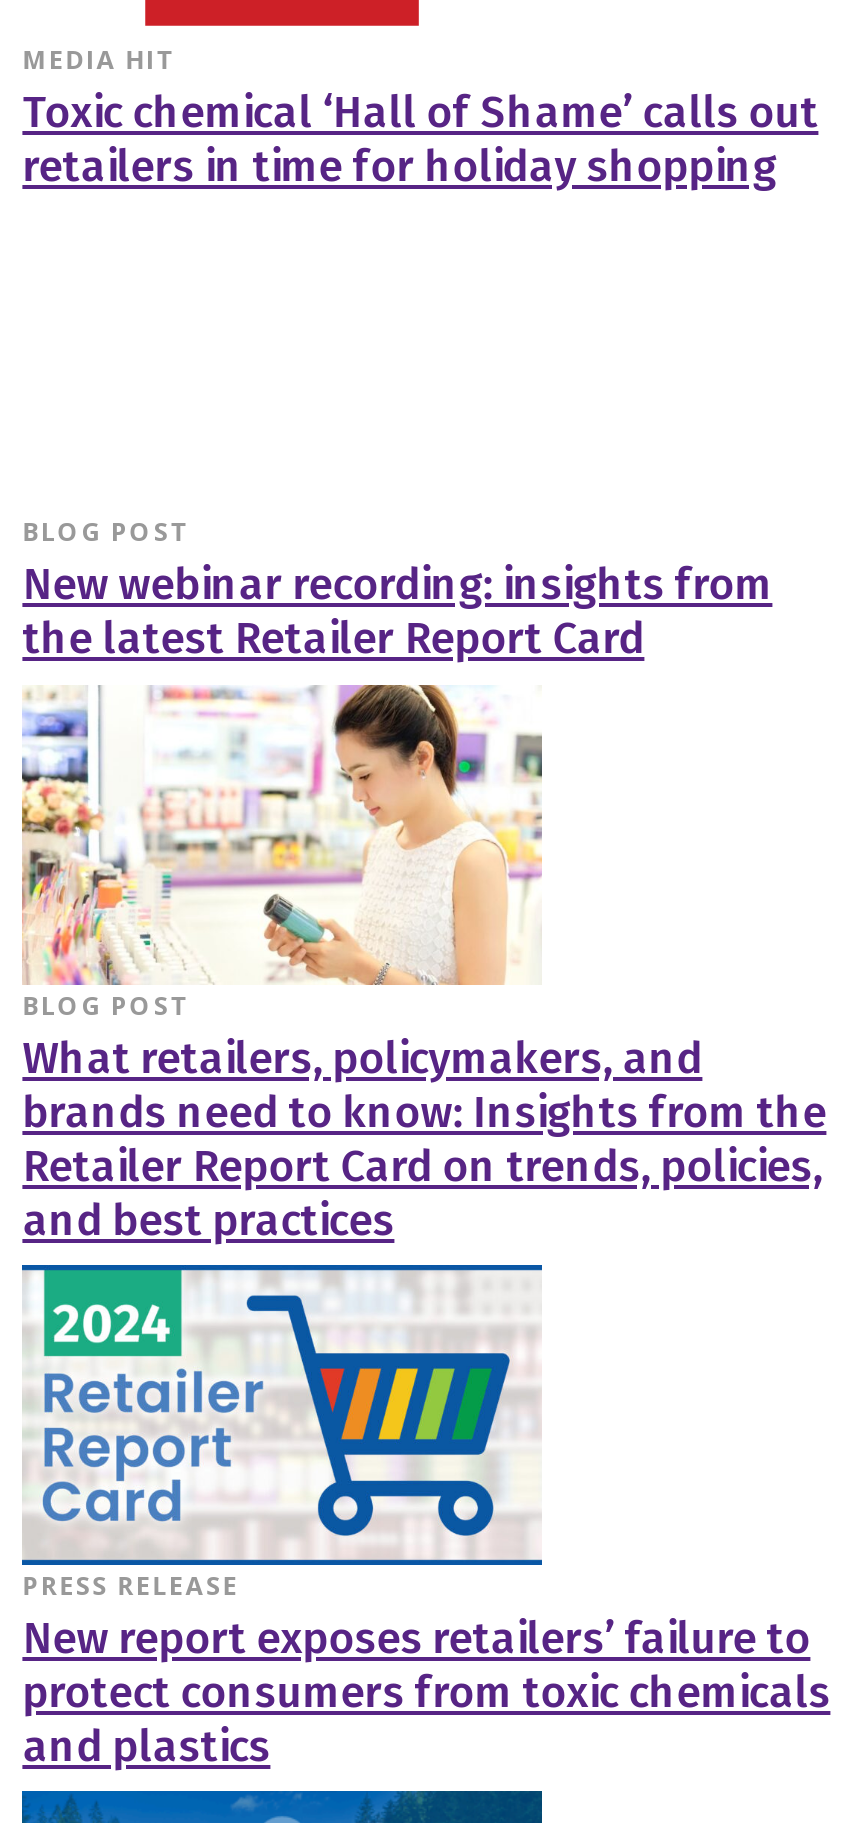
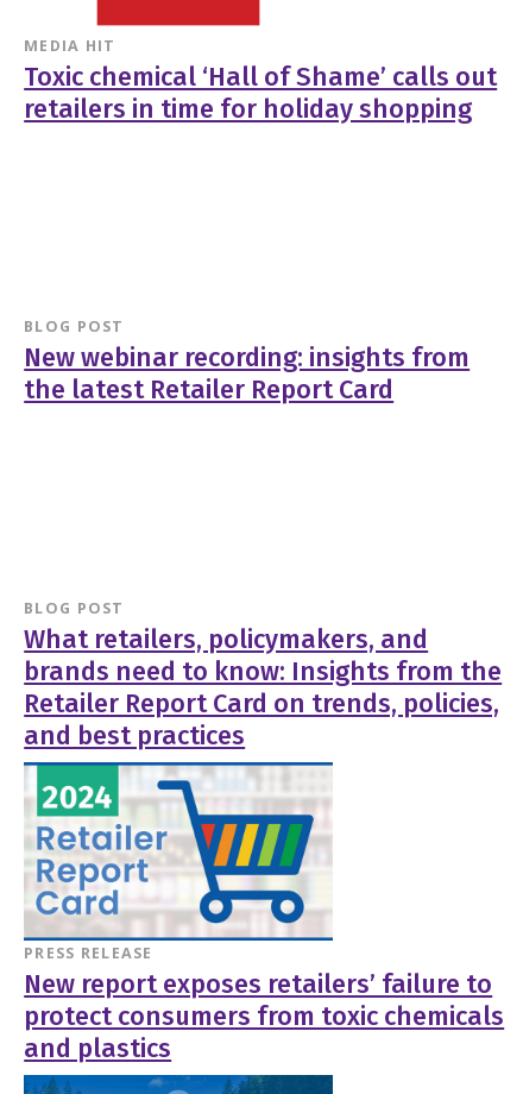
- [image]
